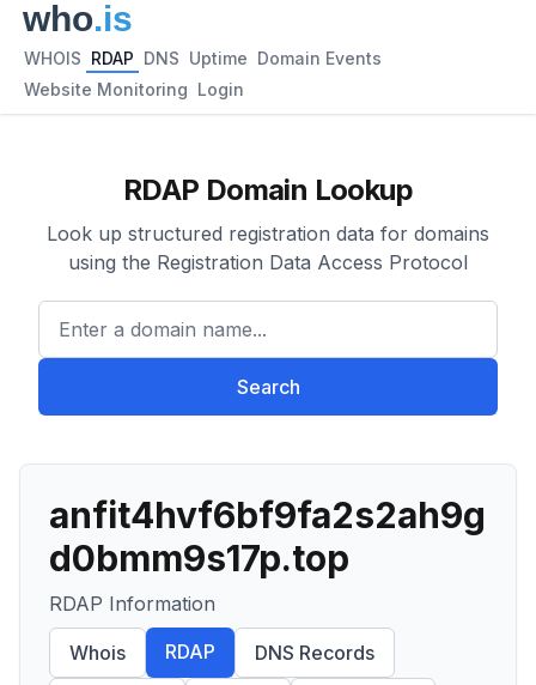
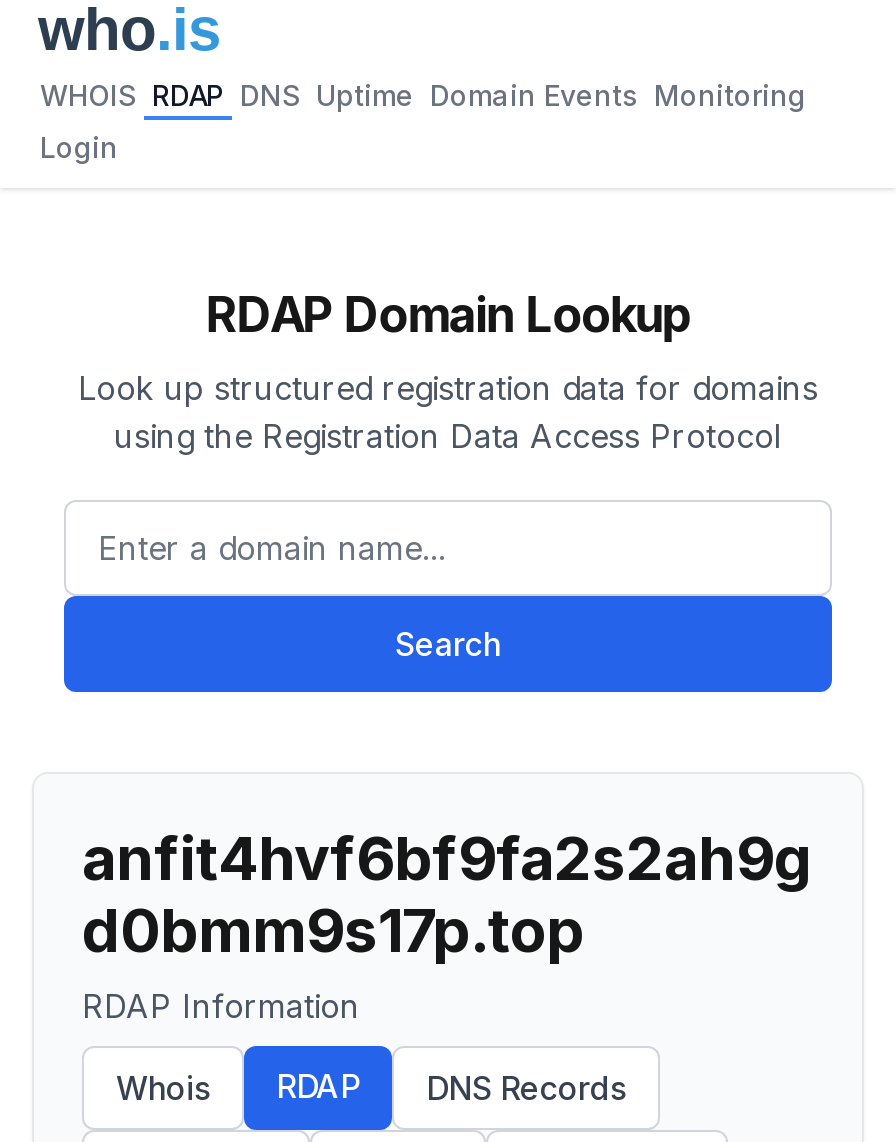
- WHOIS RDAP DNS Uptime Domain Events
+ WHOIS RDAP DNS Uptime Domain Events Monitoring

- Website Monitoring Login
+ Login
